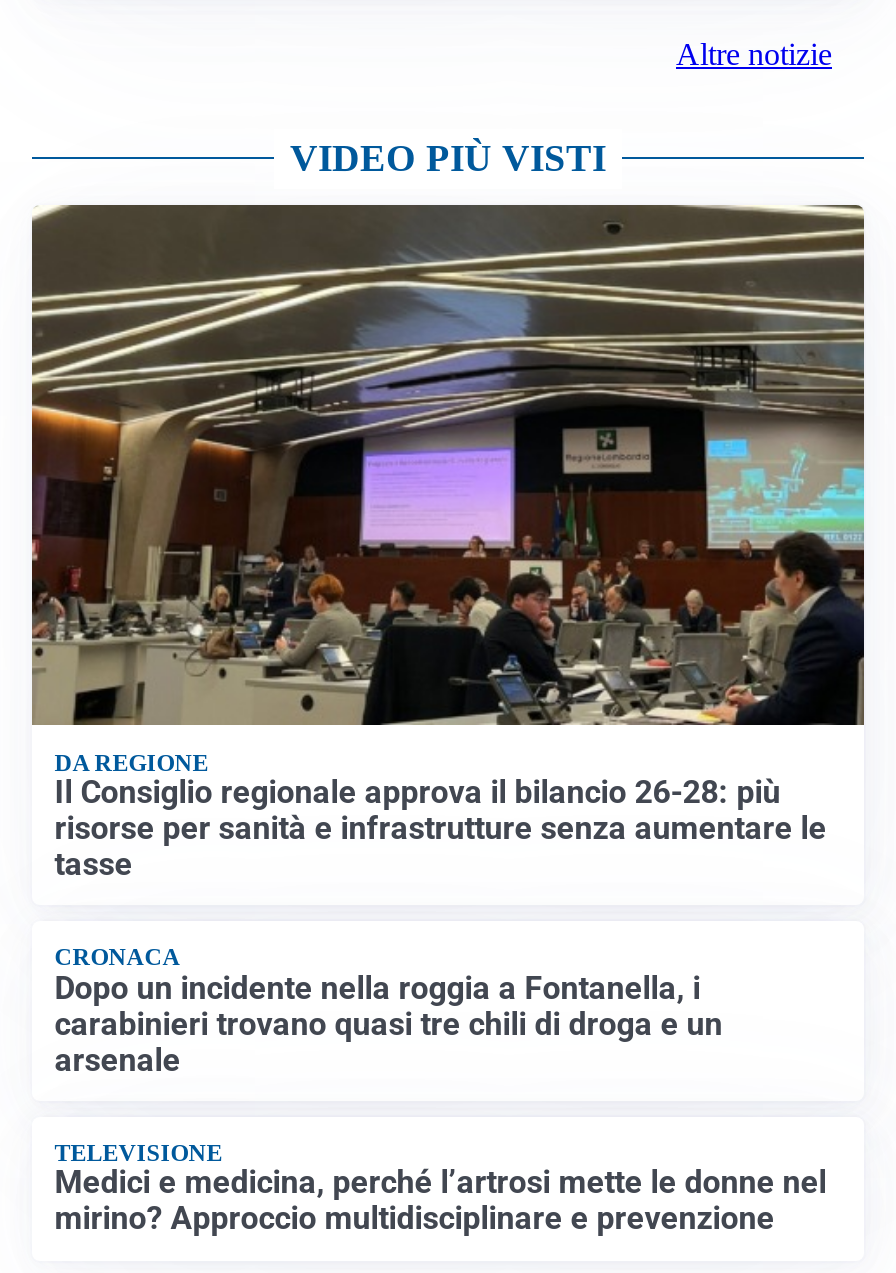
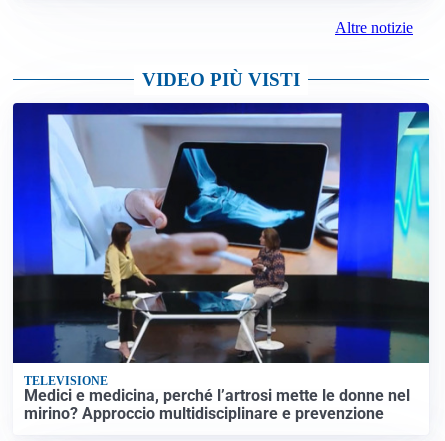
- [image]
+ [image]

- DA REGIONE
- Il Consiglio regionale approva il bilancio 26-28: più
- risorse per sanità e infrastrutture senza aumentare le
- tasse
- CRONACA
- Dopo un incidente nella roggia a Fontanella, i
- carabinieri trovano quasi tre chili di droga e un
- arsenale
